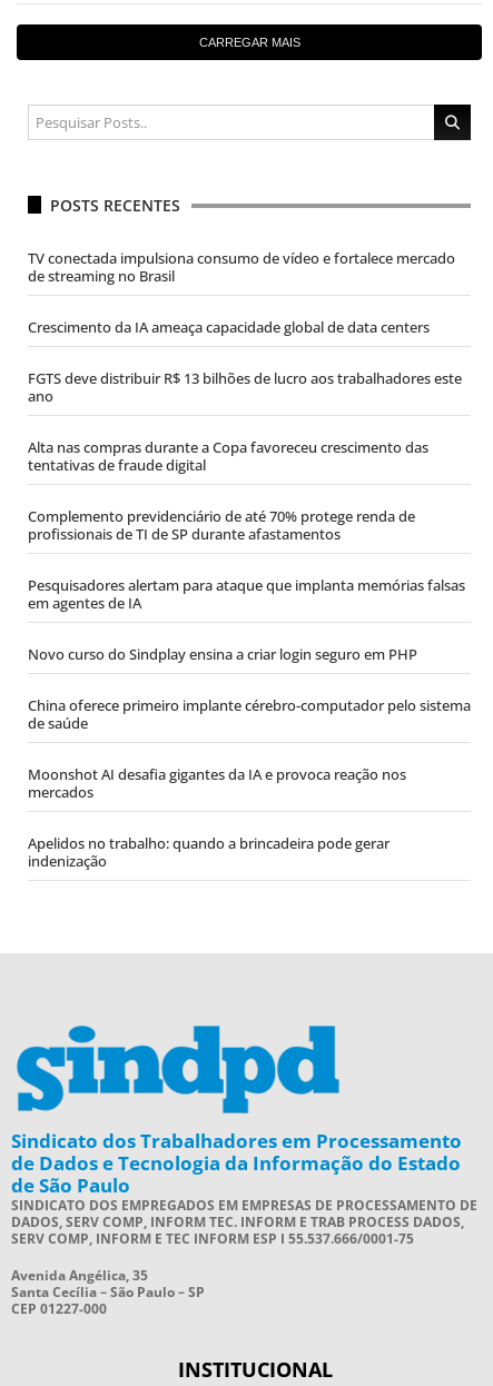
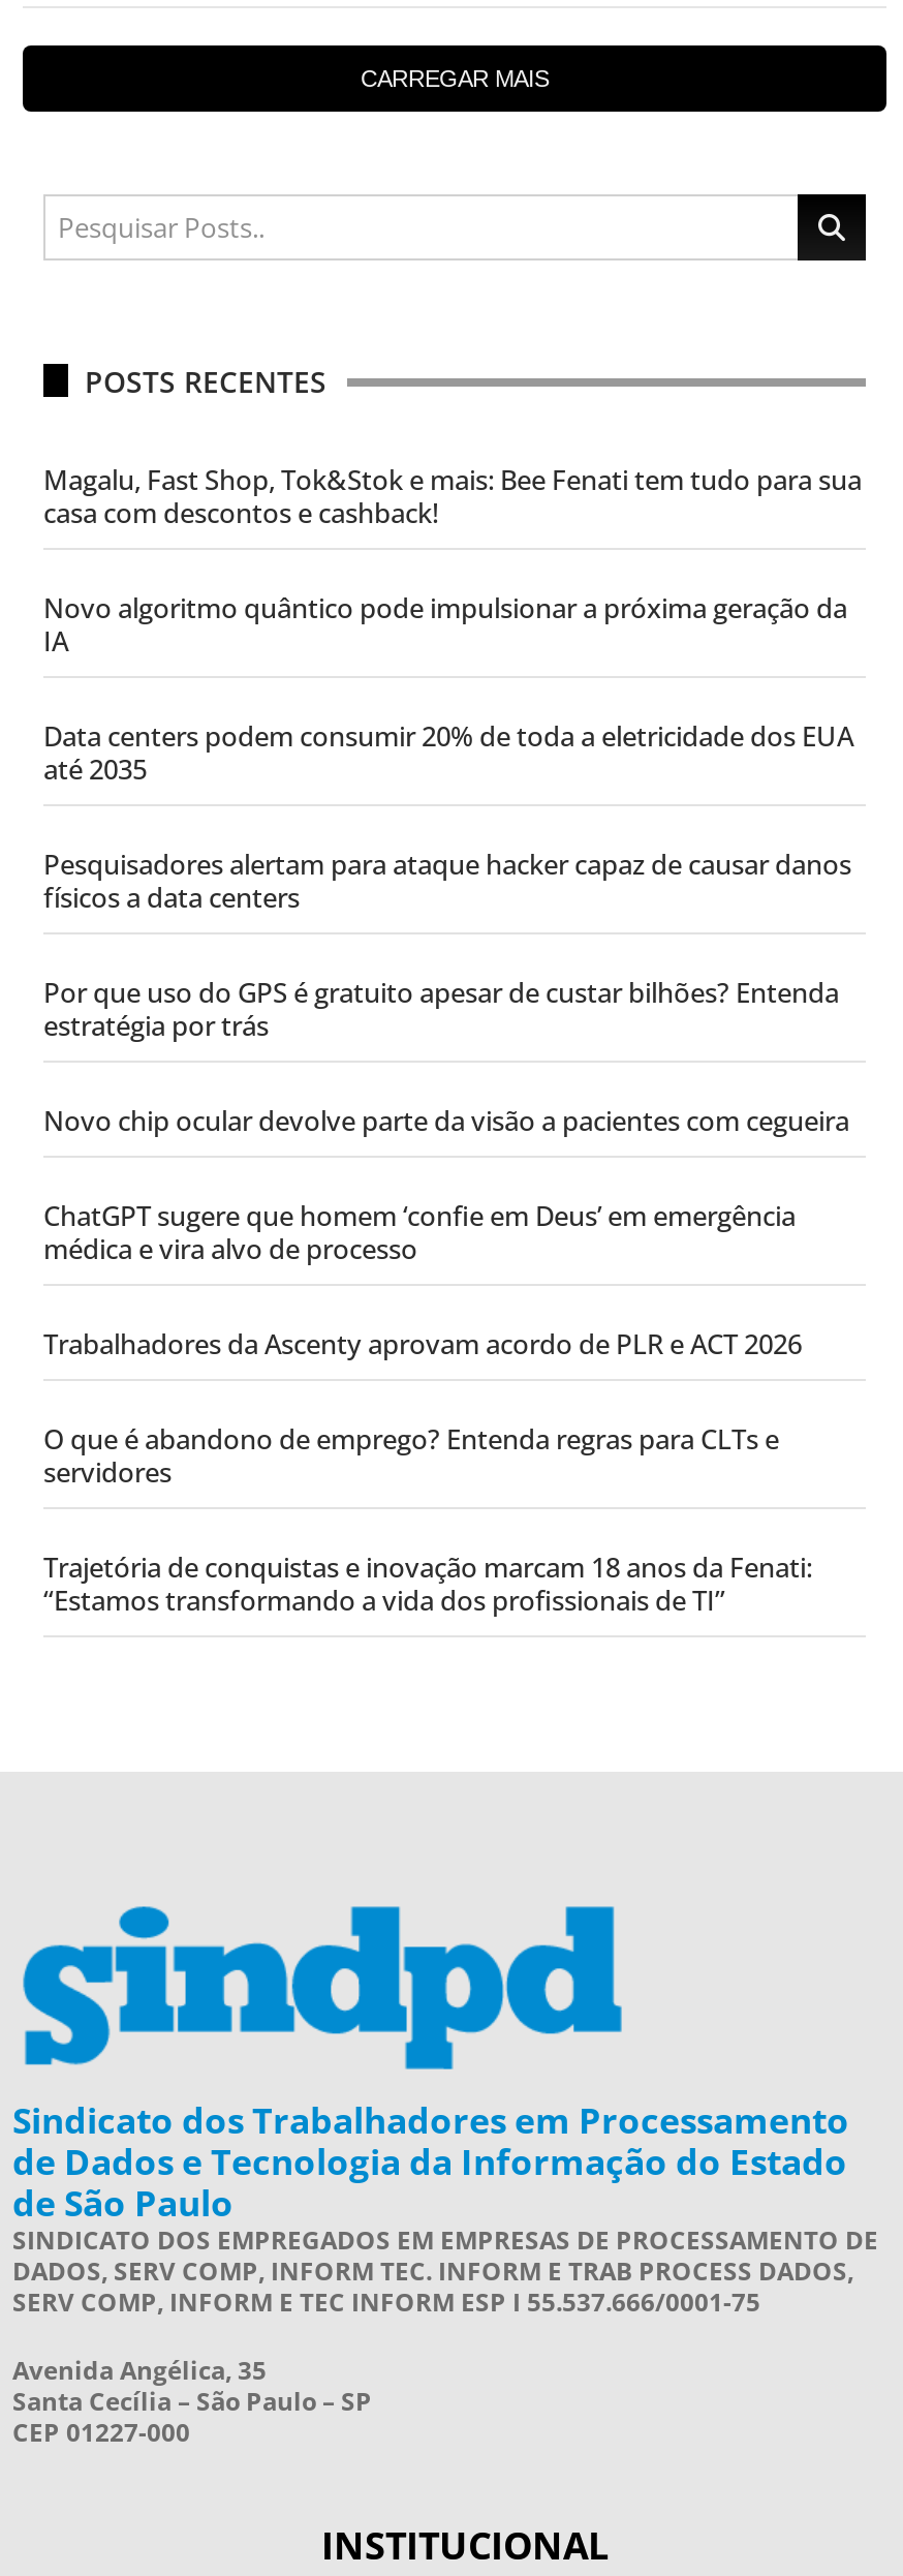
- TV conectada impulsiona consumo de vídeo e fortalece mercado
- de streaming no Brasil
+ Magalu, Fast Shop, Tok&Stok e mais: Bee Fenati tem tudo para sua
+ casa com descontos e cashback!

- Crescimento da IA ameaça capacidade global de data centers
+ Novo algoritmo quântico pode impulsionar a próxima geração da
+ IA

- FGTS deve distribuir R$ 13 bilhões de lucro aos trabalhadores este
- ano
+ Data centers podem consumir 20% de toda a eletricidade dos EUA
+ até 2035

- Alta nas compras durante a Copa favoreceu crescimento das
- tentativas de fraude digital
+ Pesquisadores alertam para ataque hacker capaz de causar danos
+ físicos a data centers

- Complemento previdenciário de até 70% protege renda de
- profissionais de TI de SP durante afastamentos
+ Por que uso do GPS é gratuito apesar de custar bilhões? Entenda
+ estratégia por trás

- Pesquisadores alertam para ataque que implanta memórias falsas
- em agentes de IA
+ Novo chip ocular devolve parte da visão a pacientes com cegueira

- Novo curso do Sindplay ensina a criar login seguro em PHP
+ ChatGPT sugere que homem ‘confie em Deus’ em emergência
+ médica e vira alvo de processo

- China oferece primeiro implante cérebro-computador pelo sistema
- de saúde
+ Trabalhadores da Ascenty aprovam acordo de PLR e ACT 2026

- Moonshot AI desafia gigantes da IA e provoca reação nos
- mercados
+ O que é abandono de emprego? Entenda regras para CLTs e
+ servidores

- Apelidos no trabalho: quando a brincadeira pode gerar
- indenização
+ Trajetória de conquistas e inovação marcam 18 anos da Fenati:
+ “Estamos transformando a vida dos profissionais de TI”
